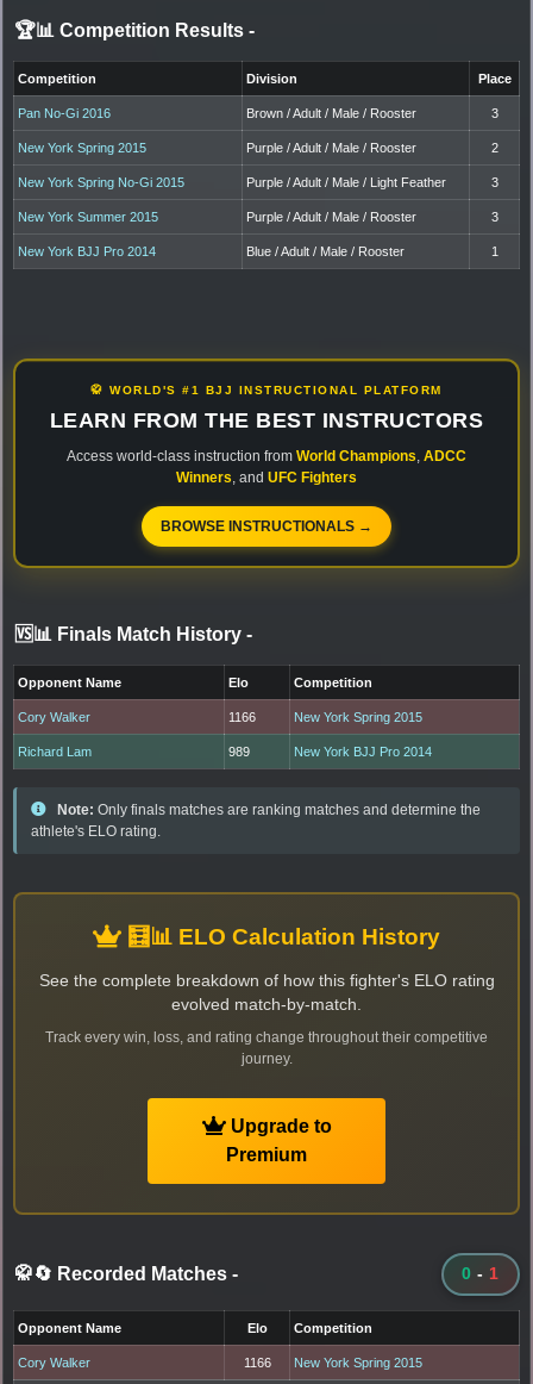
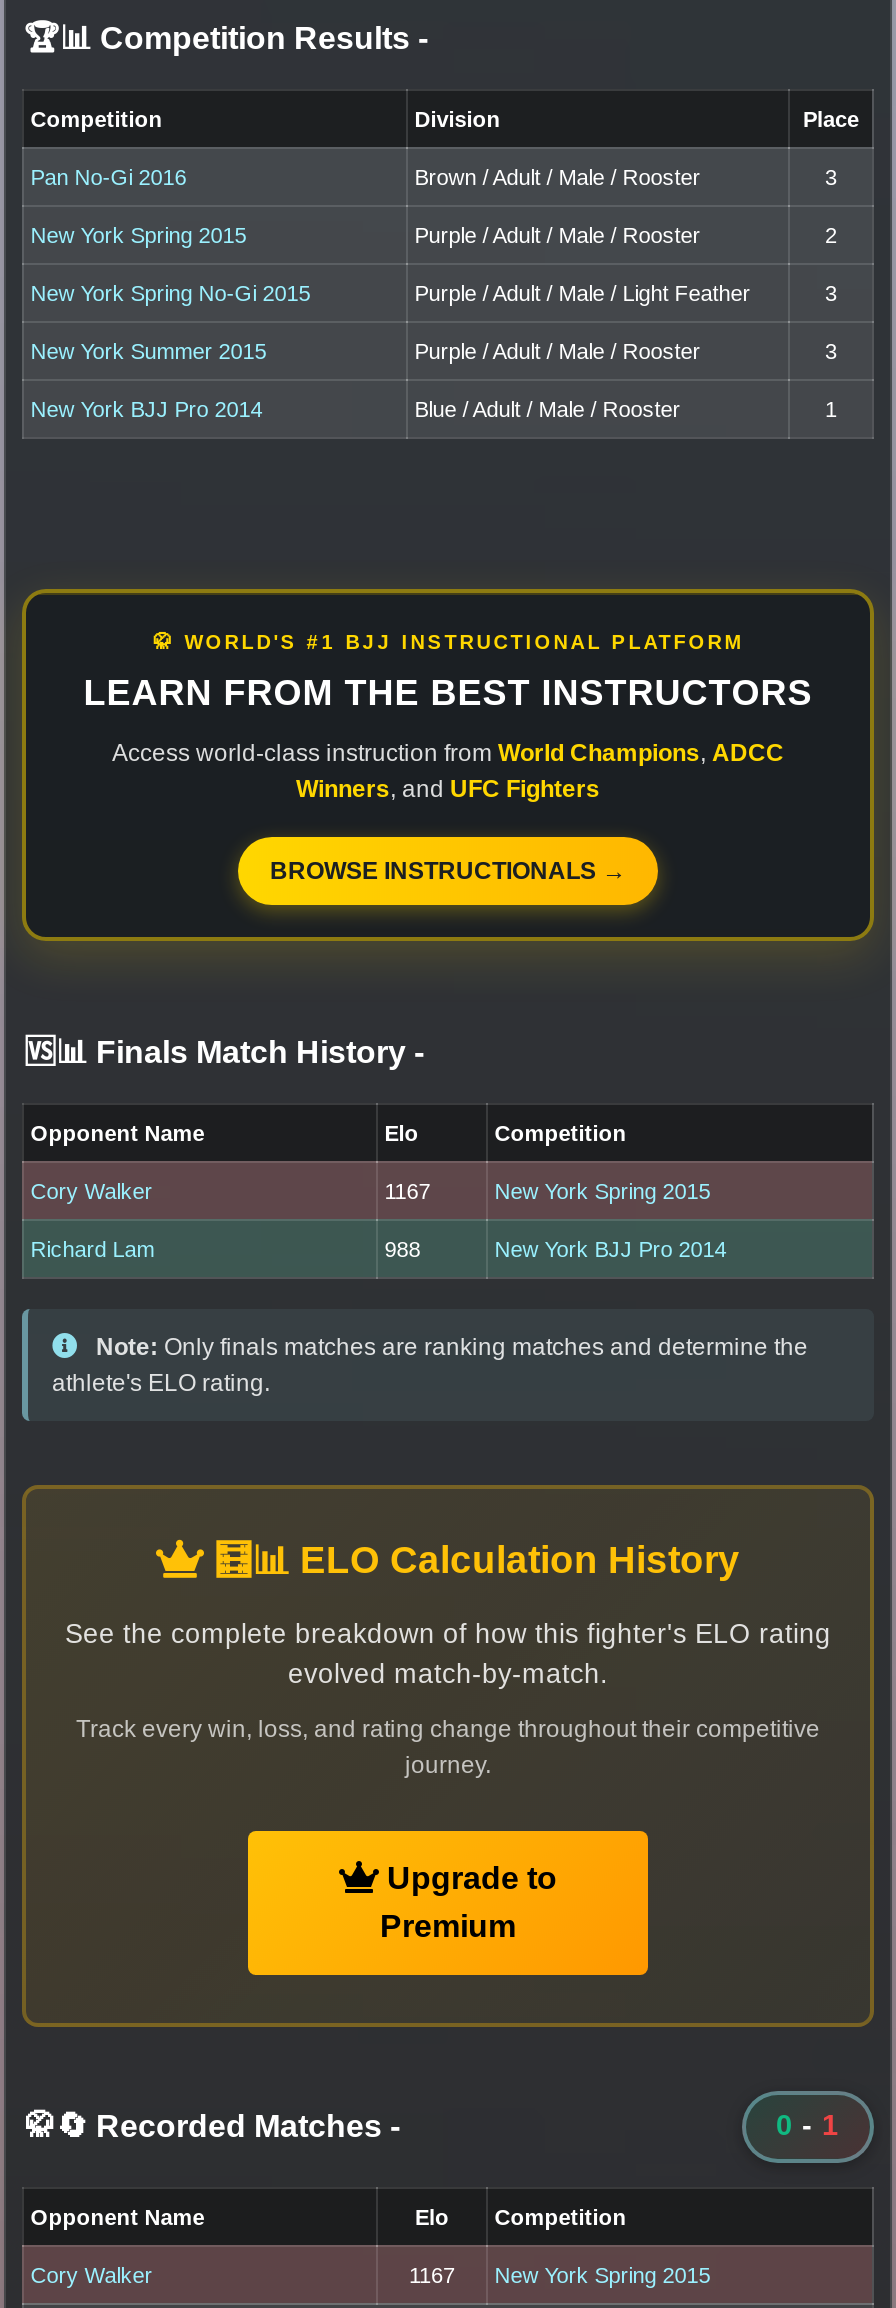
- 1166
+ 1167

- 989
+ 988

- 1166 New York Spring 2015
+ 1167 New York Spring 2015
